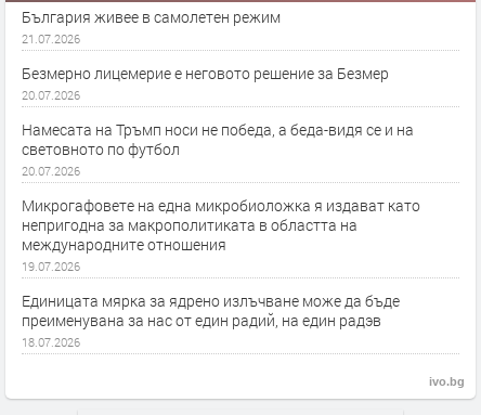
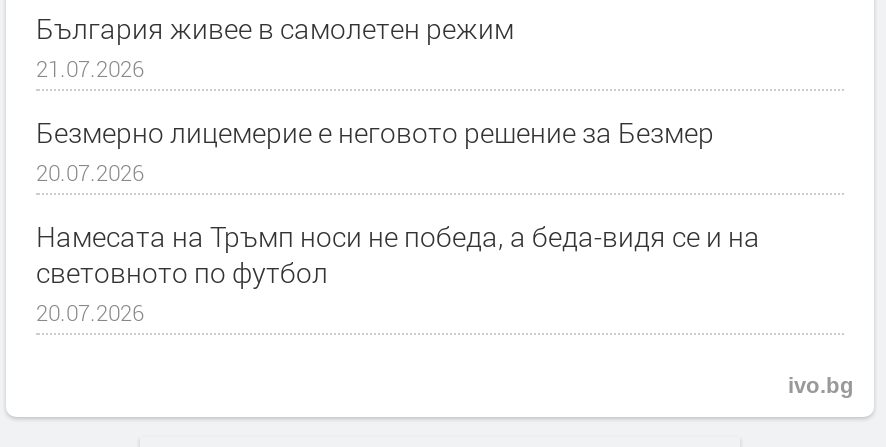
- Микрогафовете на една микробиоложка я издават като
- непригодна за макрополитиката в областта на
- международните отношения
- 19.07.2026
- Единицата мярка за ядрено излъчване може да бъде
- преименувана за нас от един радий, на един радэв
- 18.07.2026
